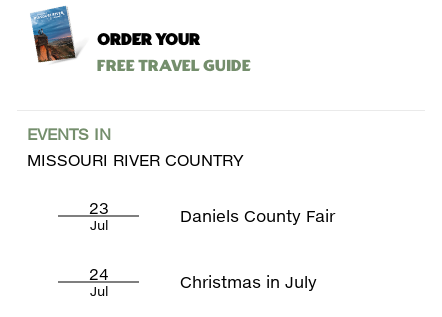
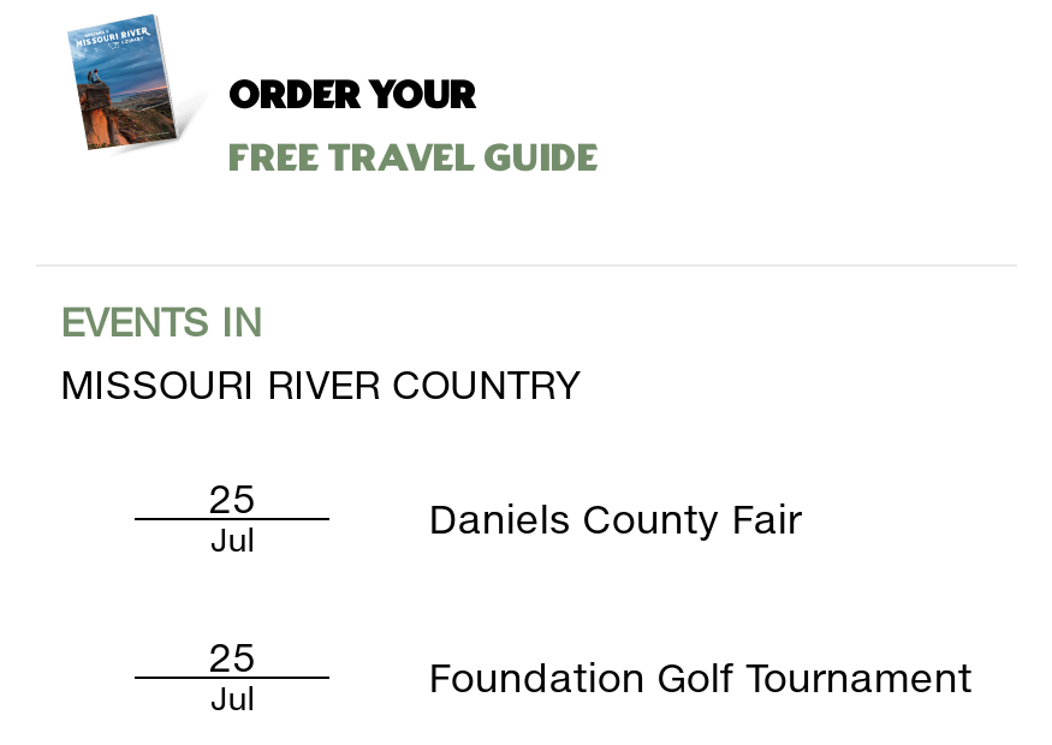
- 23
+ 25

- 24
+ 25

- Christmas in July
+ Foundation Golf Tournament
